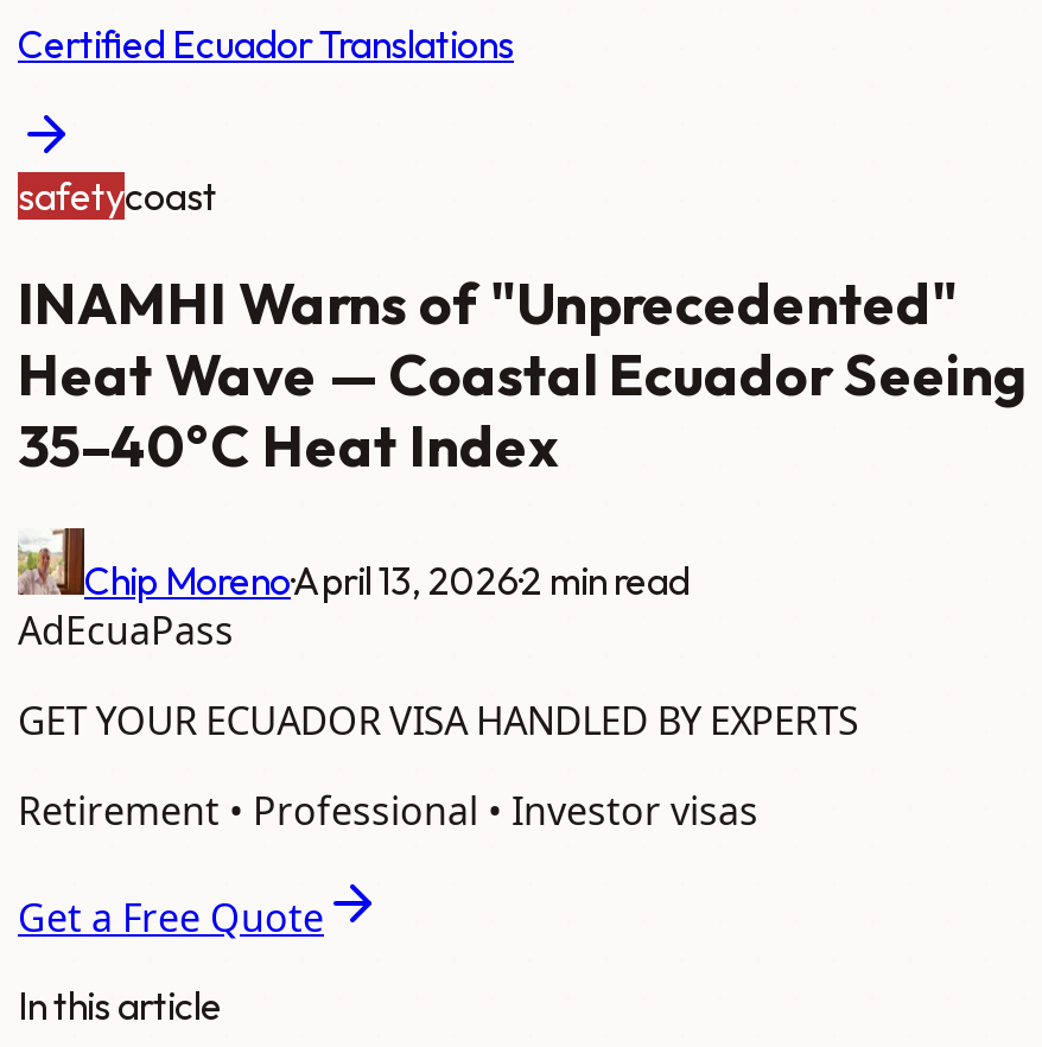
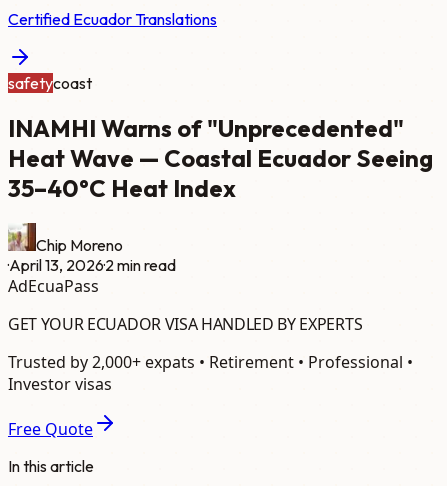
- Retirement • Professional • Investor visas
+ Trusted by 2,000+ expats • Retirement • Professional •
+ Investor visas

- Get a Free Quote
+ Free Quote
